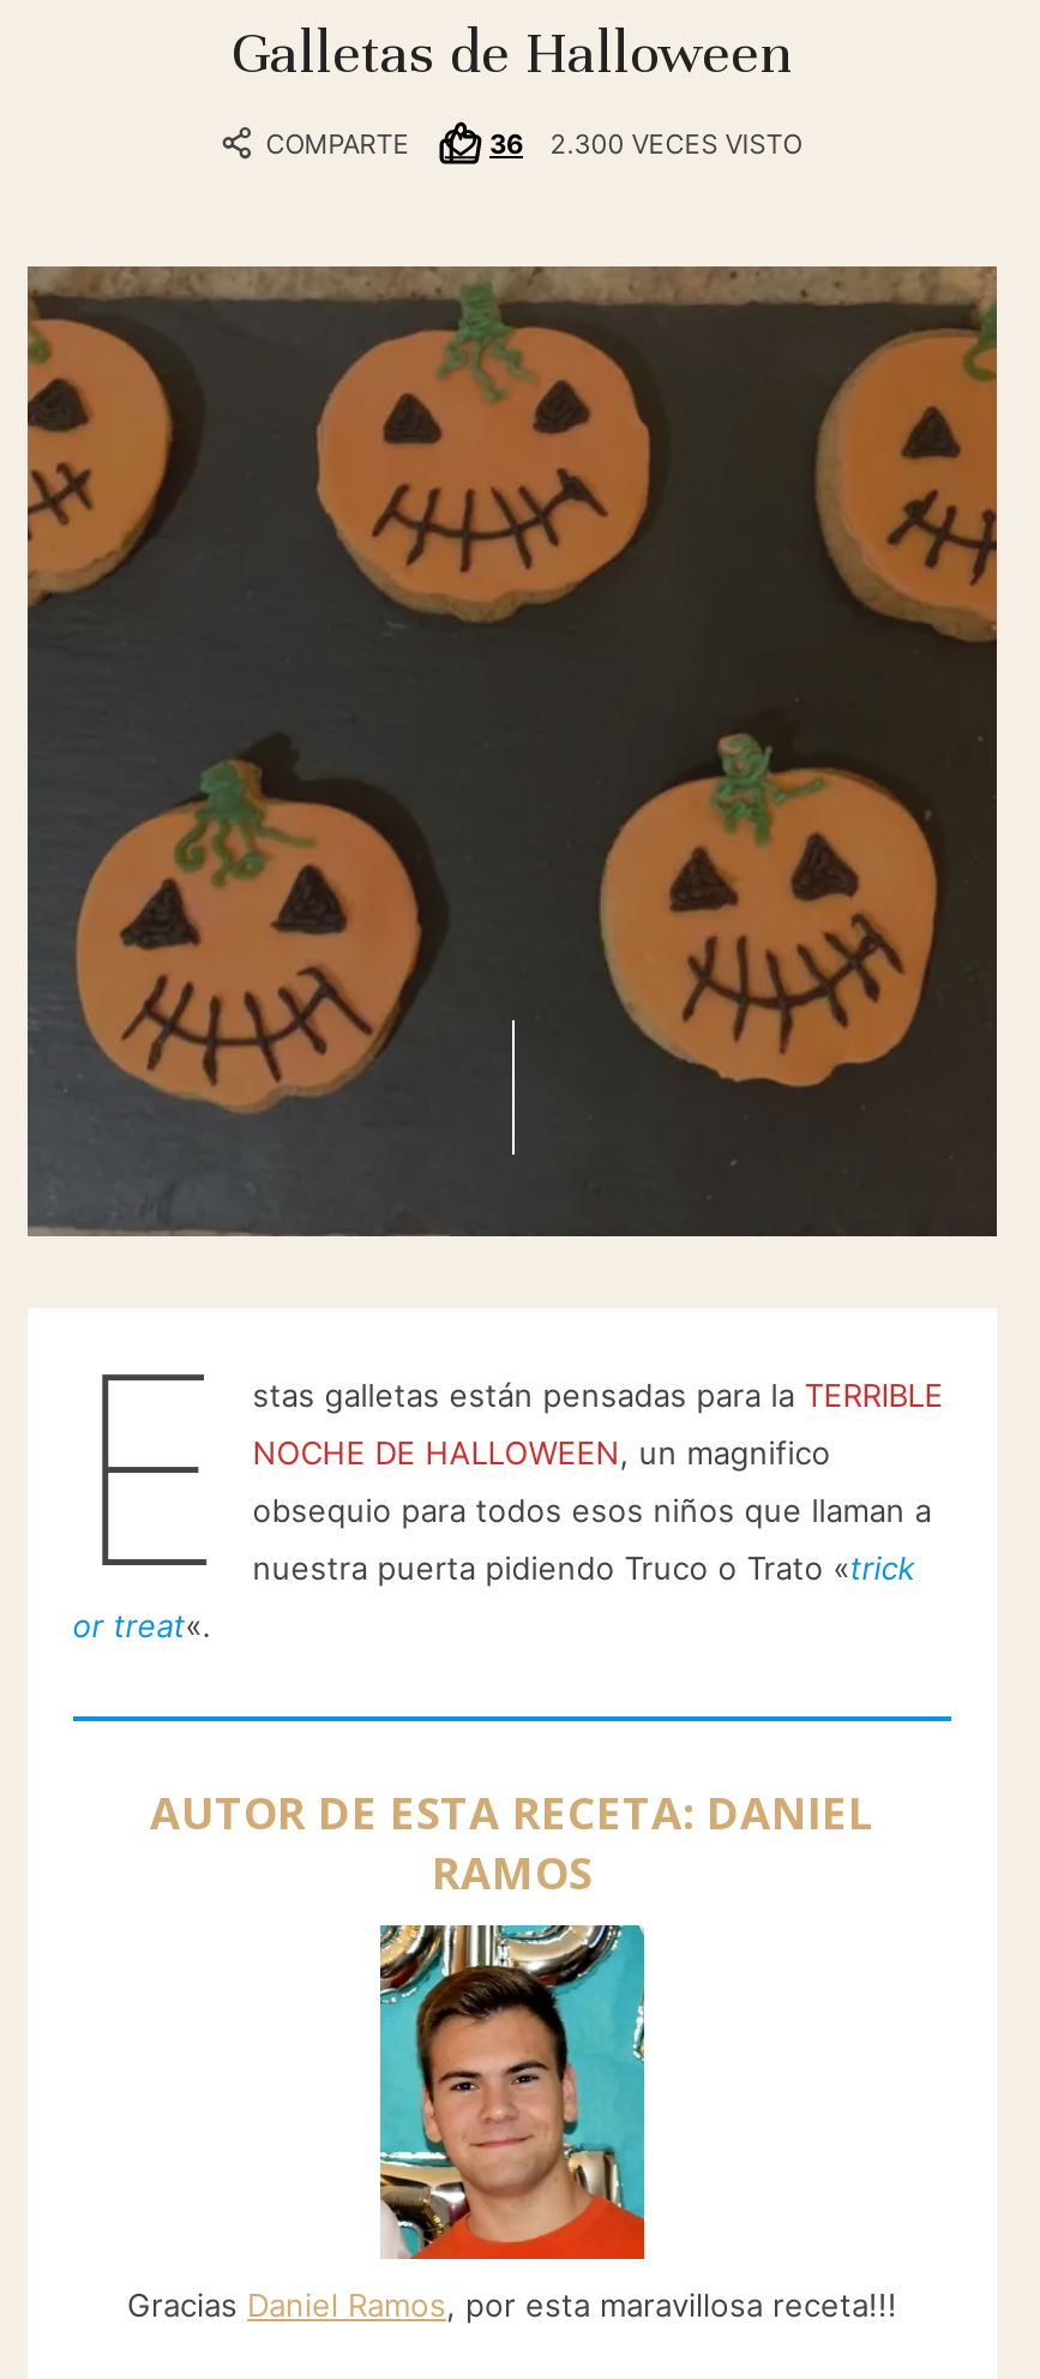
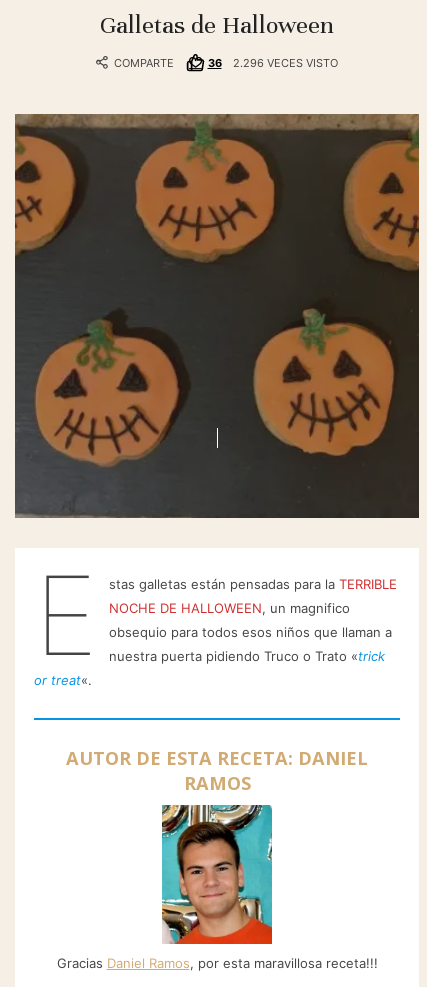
- 36 2.300 VECES VISTO
+ 36 2.296 VECES VISTO
